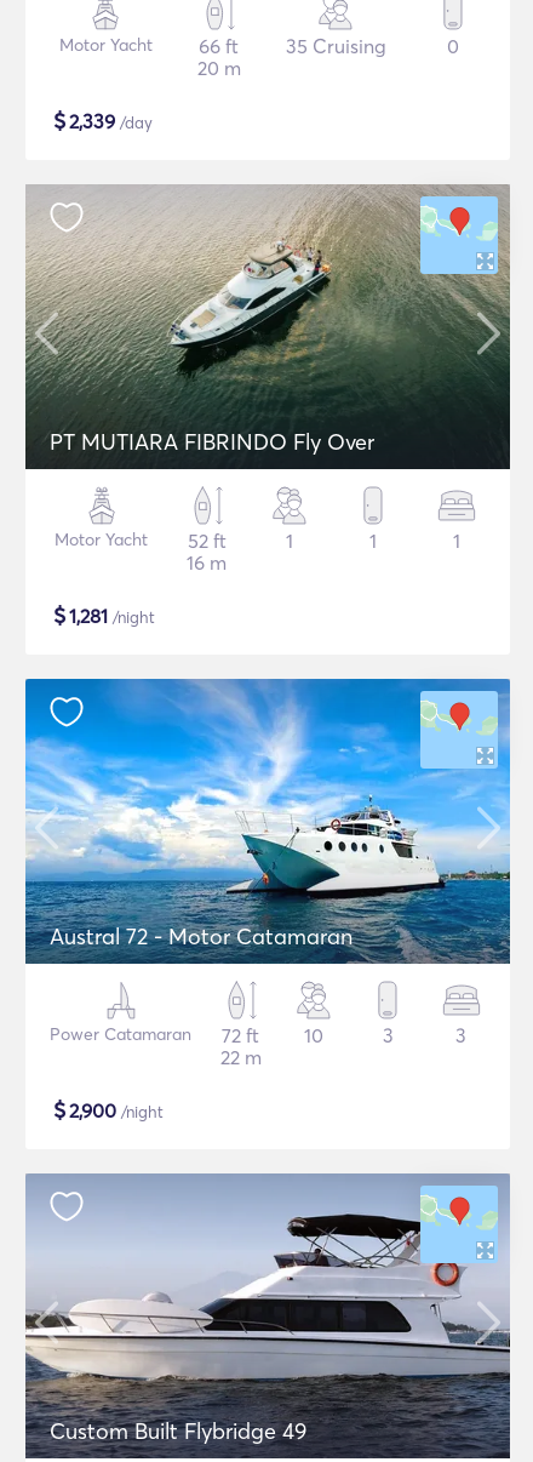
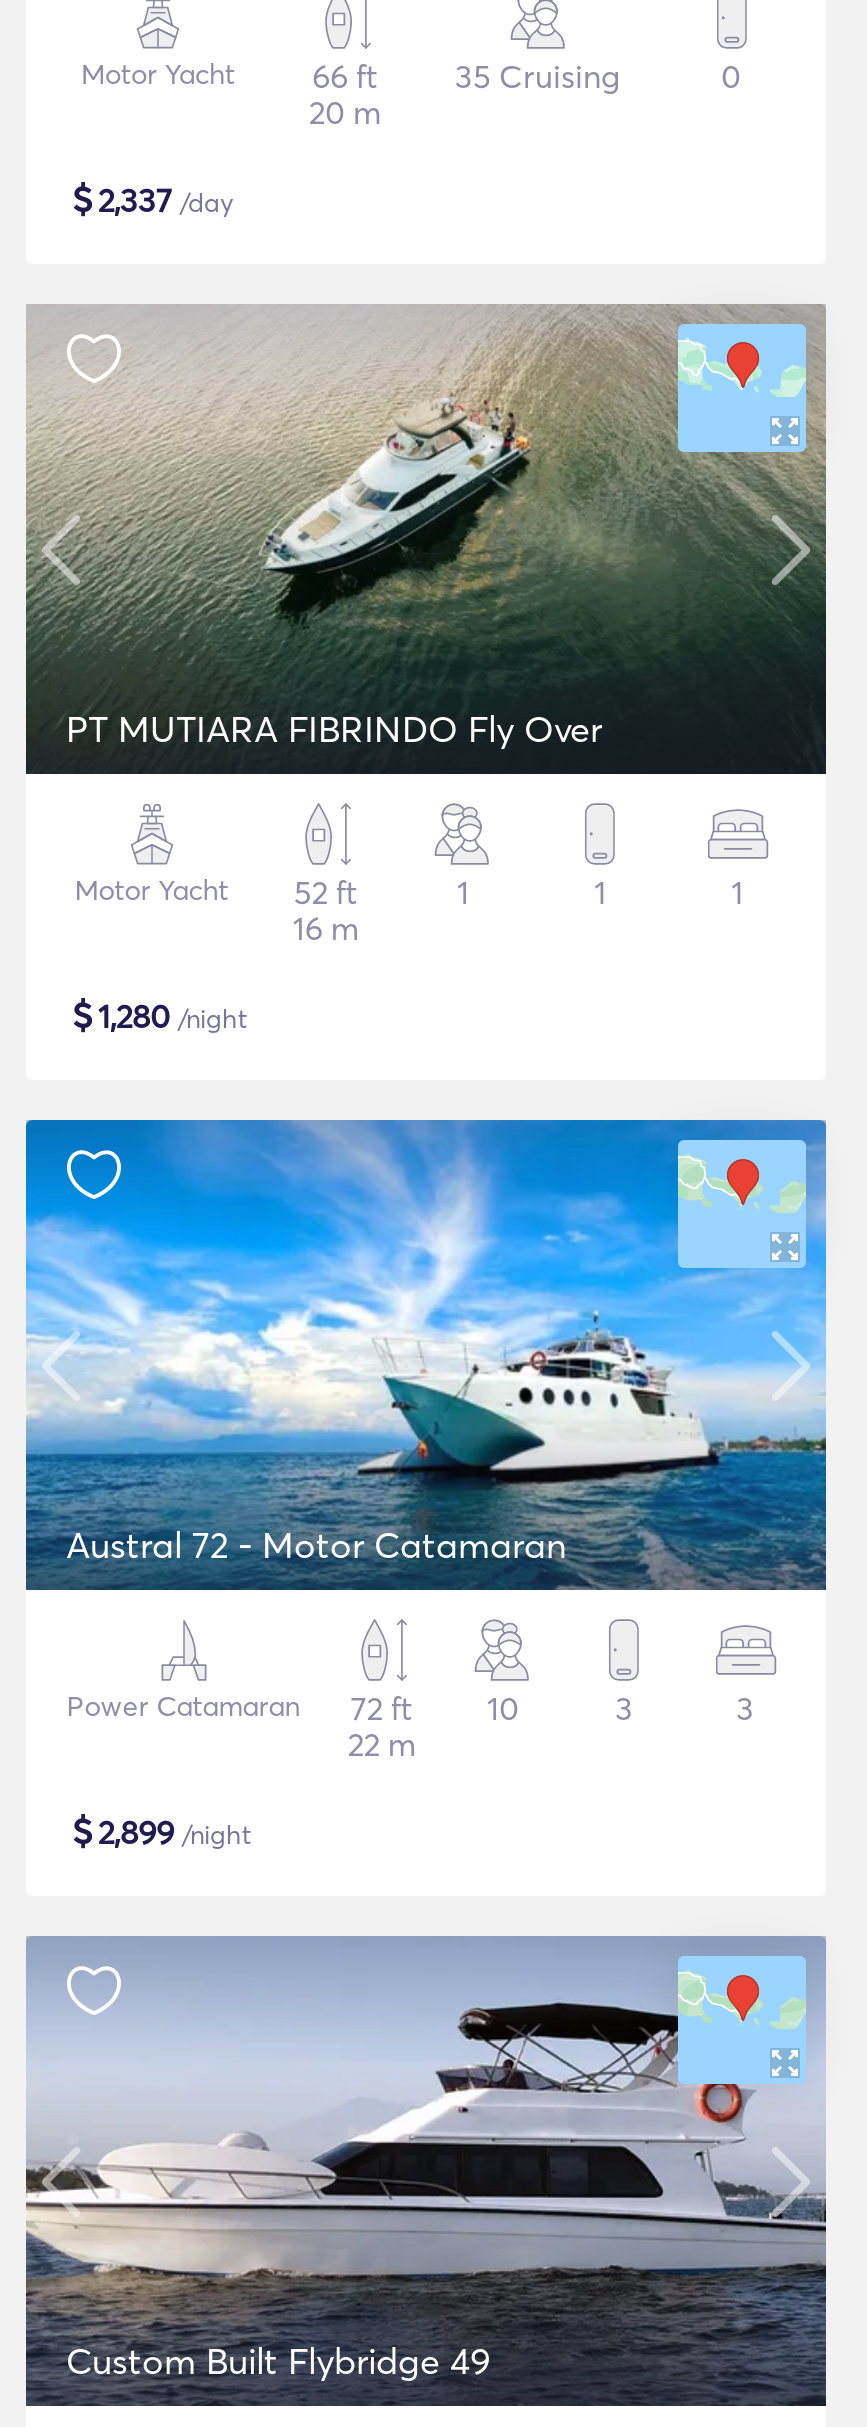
- $2,339 /day
+ $2,337 /day

- $1,281 /night
+ $1,280 /night

- $2,900 /night
+ $2,899 /night
